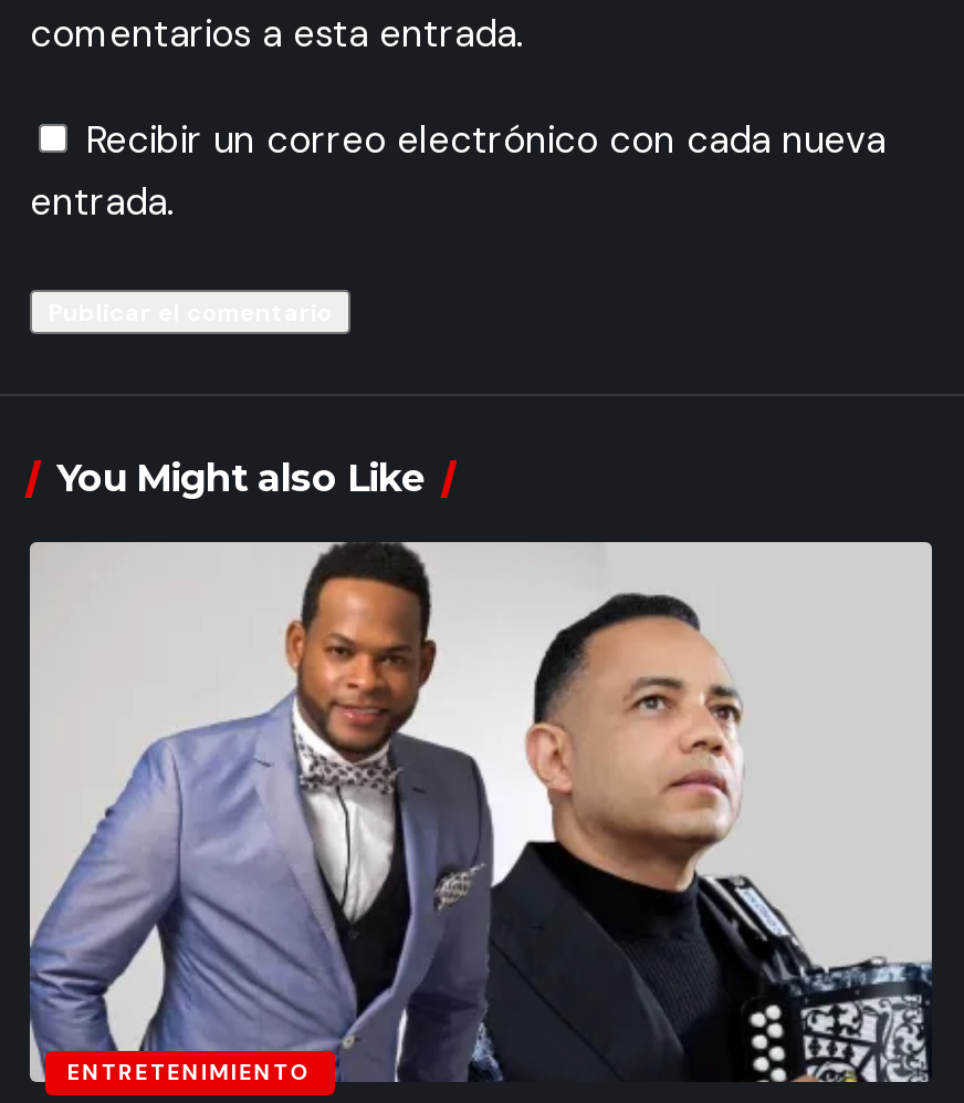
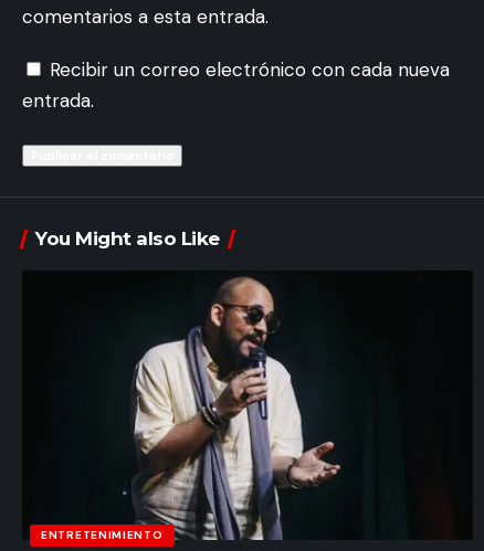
- [image]
+ [image]
